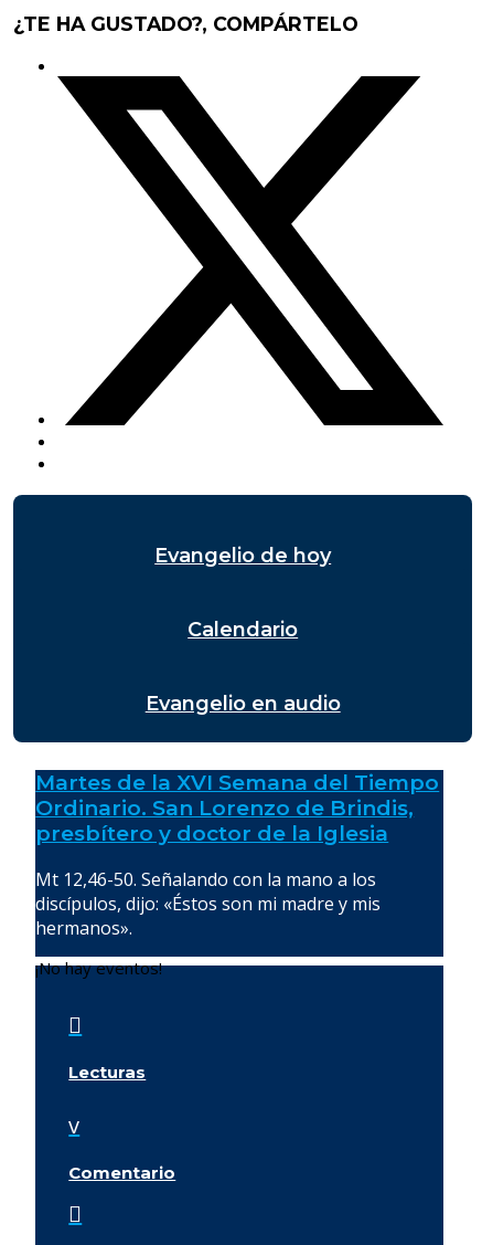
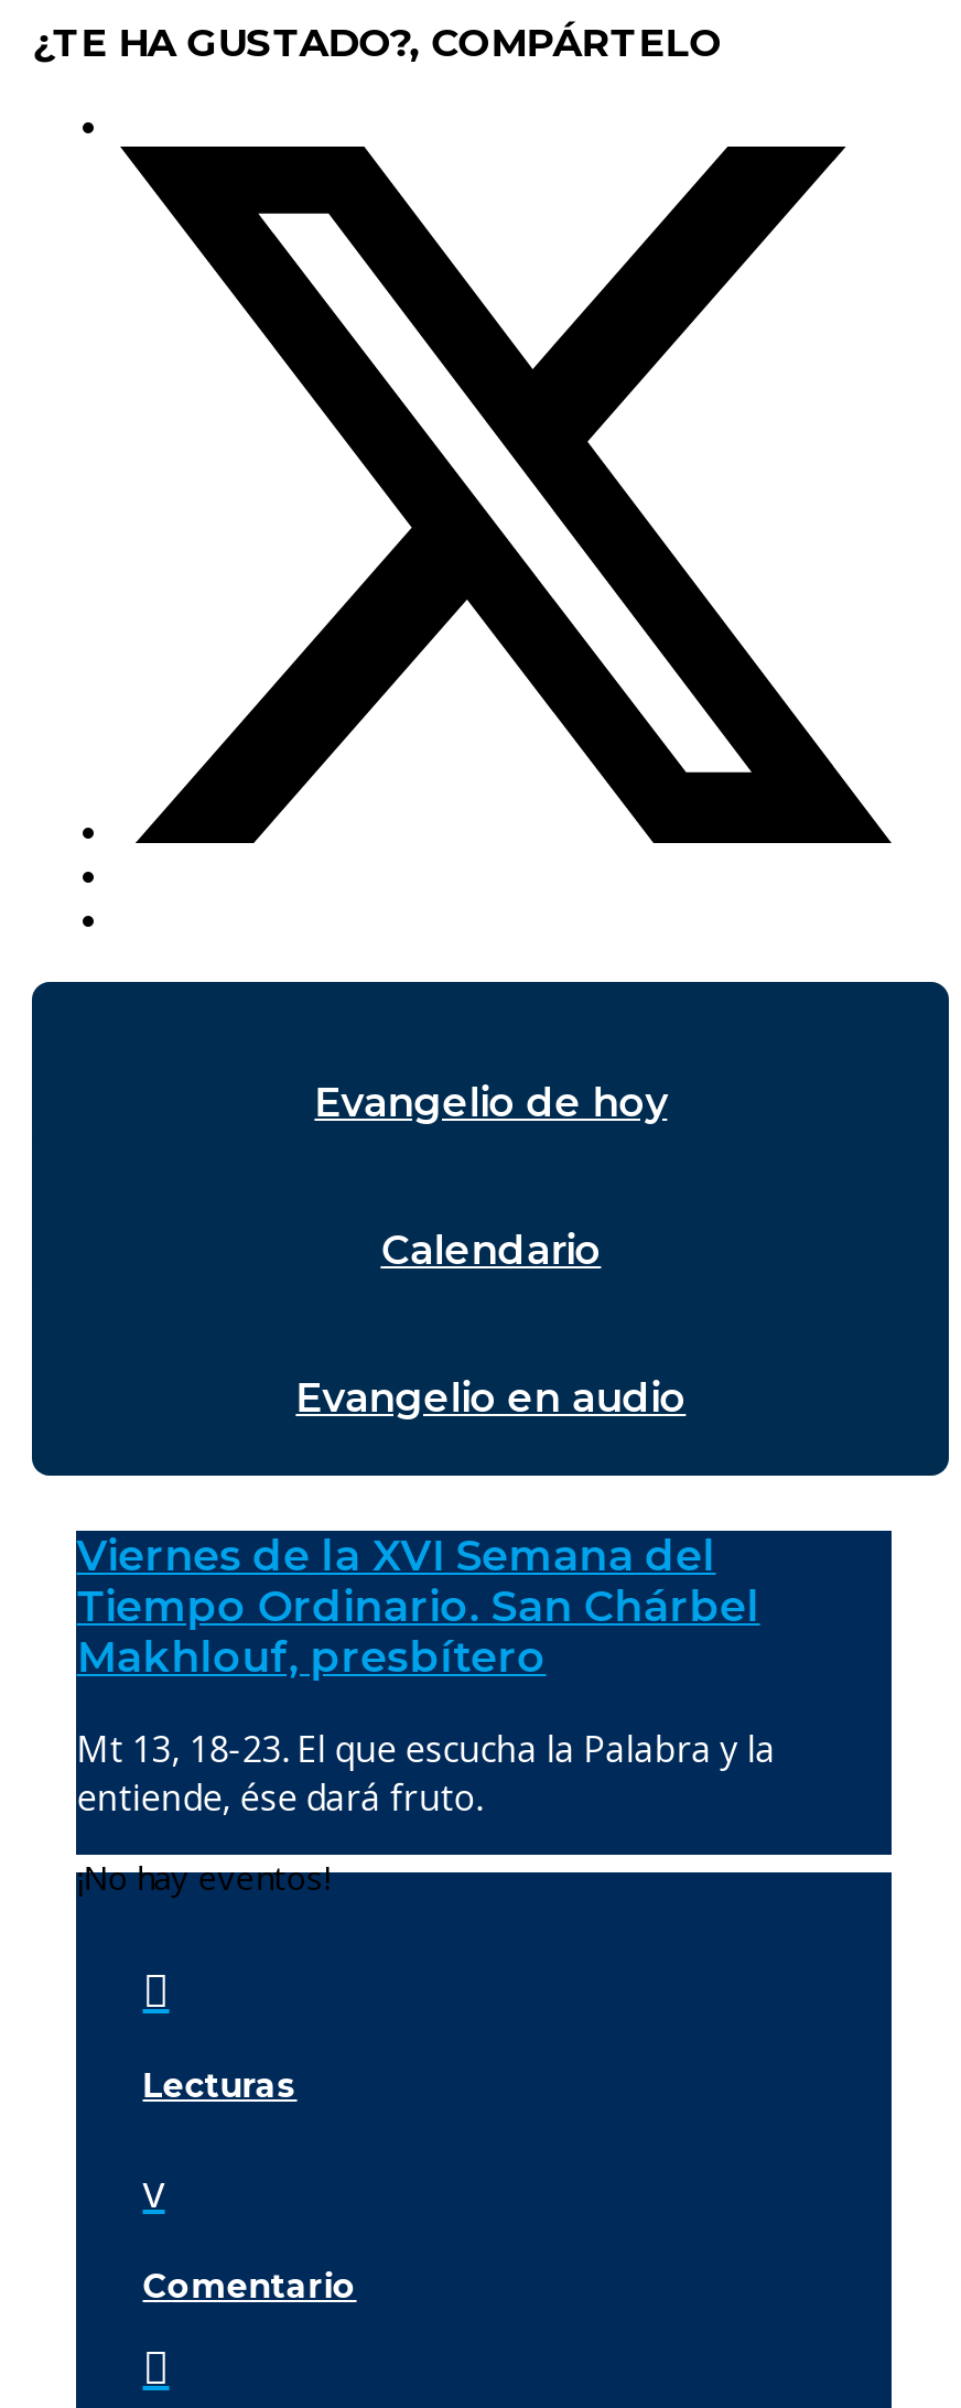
- Martes de la XVI Semana del Tiempo
- Ordinario. San Lorenzo de Brindis,
- presbítero y doctor de la Iglesia
+ Viernes de la XVI Semana del
+ Tiempo Ordinario. San Chárbel
+ Makhlouf, presbítero

- Mt 12,46-50. Señalando con la mano a los
- discípulos, dijo: «Éstos son mi madre y mis
- hermanos».
+ Mt 13, 18-23. El que escucha la Palabra y la
+ entiende, ése dará fruto.
